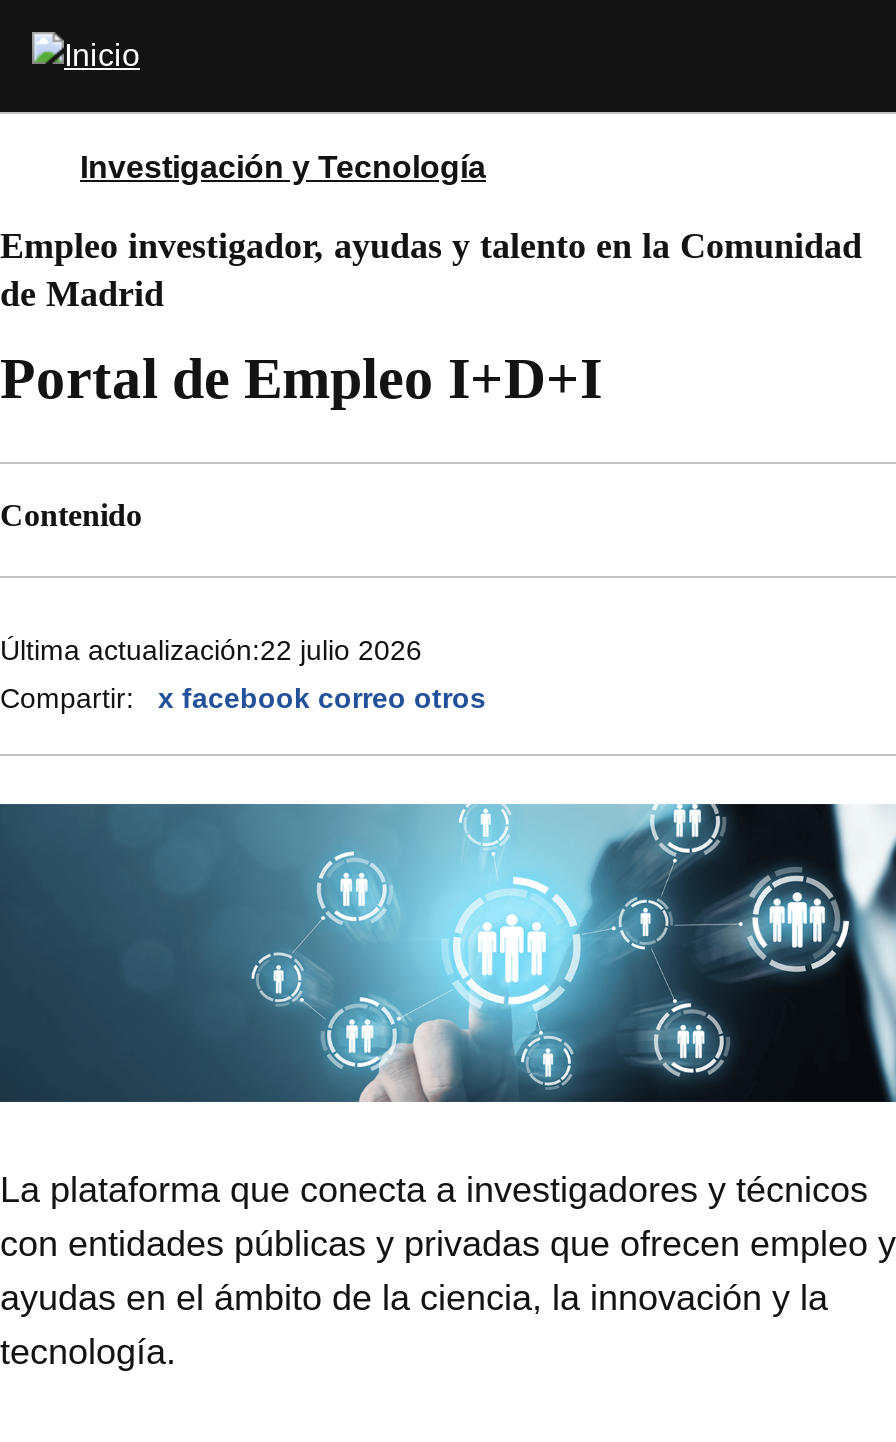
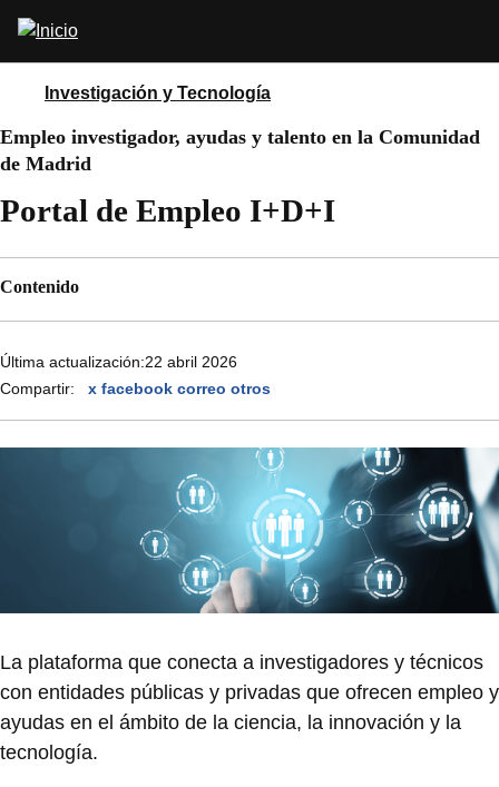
- Última actualización:22 julio 2026
+ Última actualización:22 abril 2026
